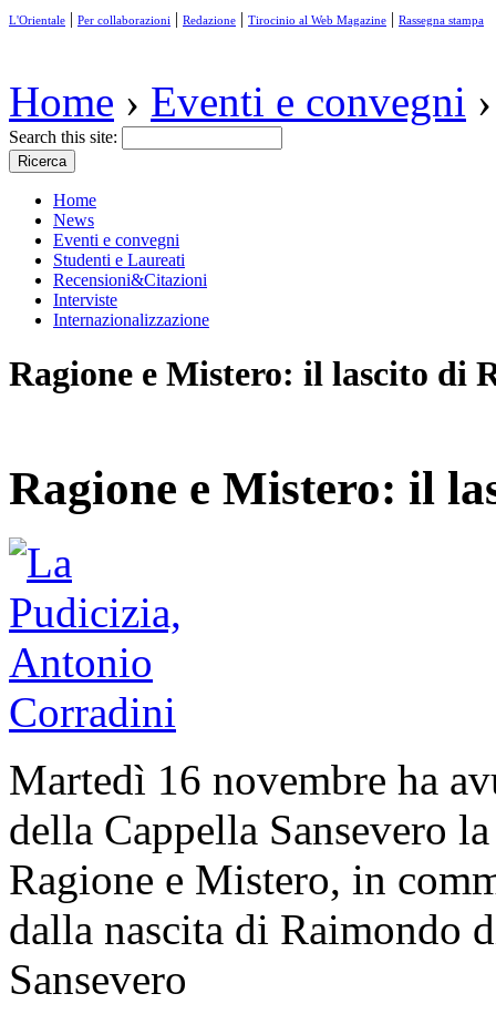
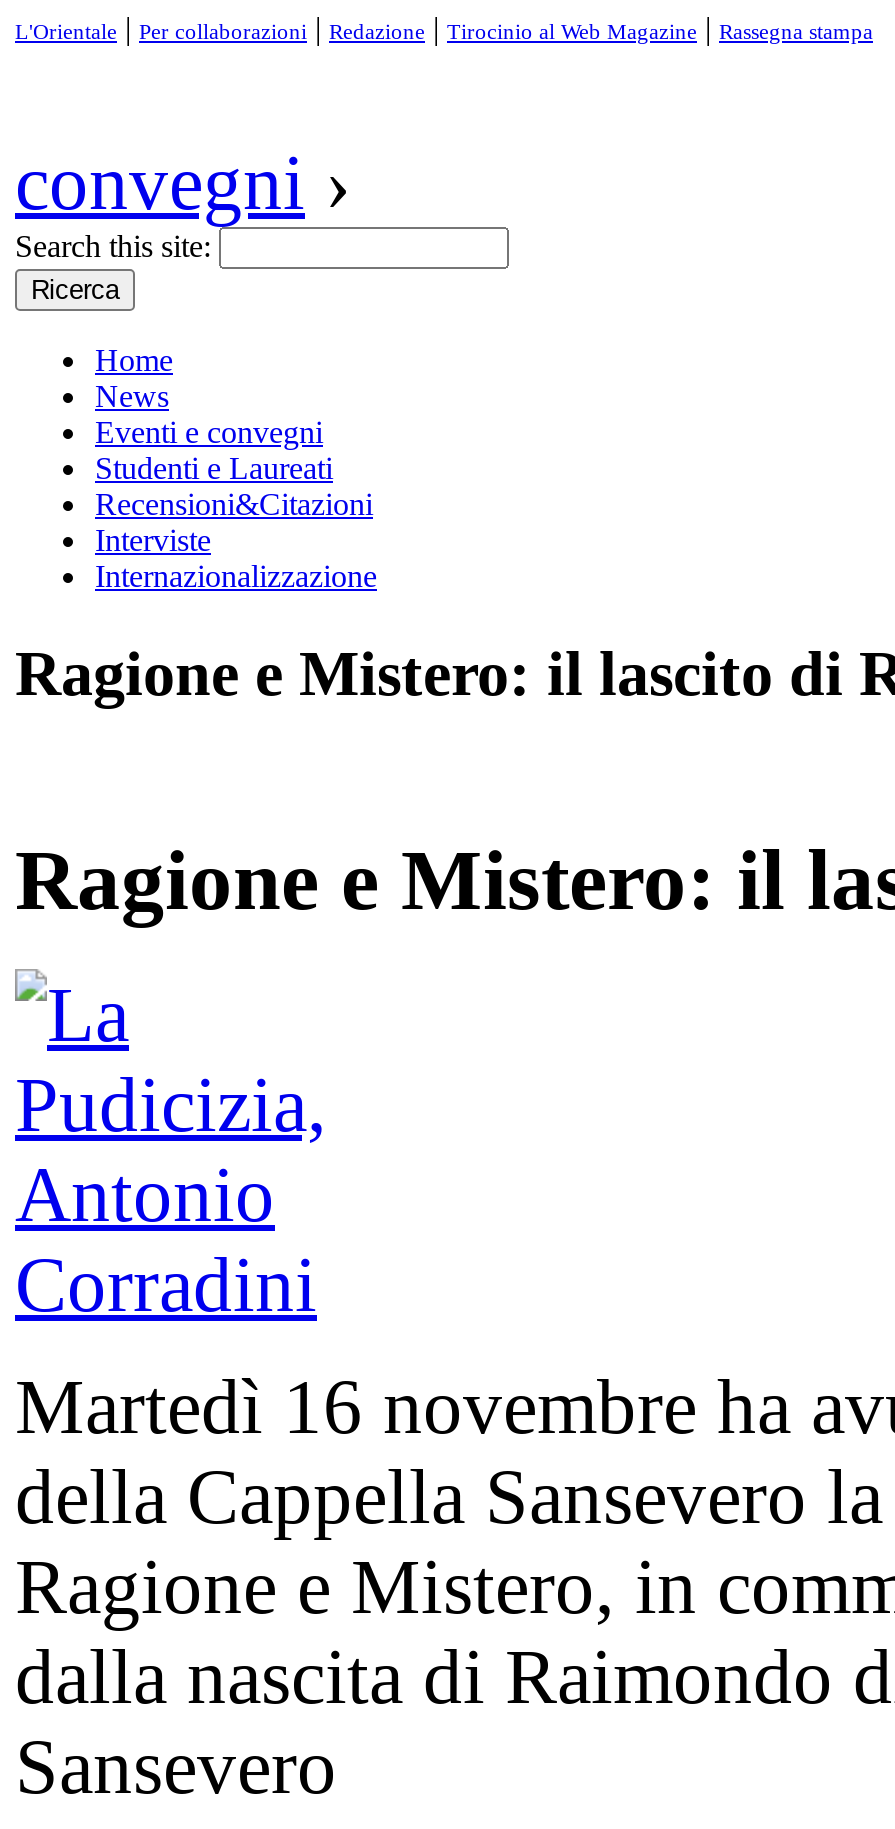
- Home › Eventi e convegni ›
+ convegni ›
